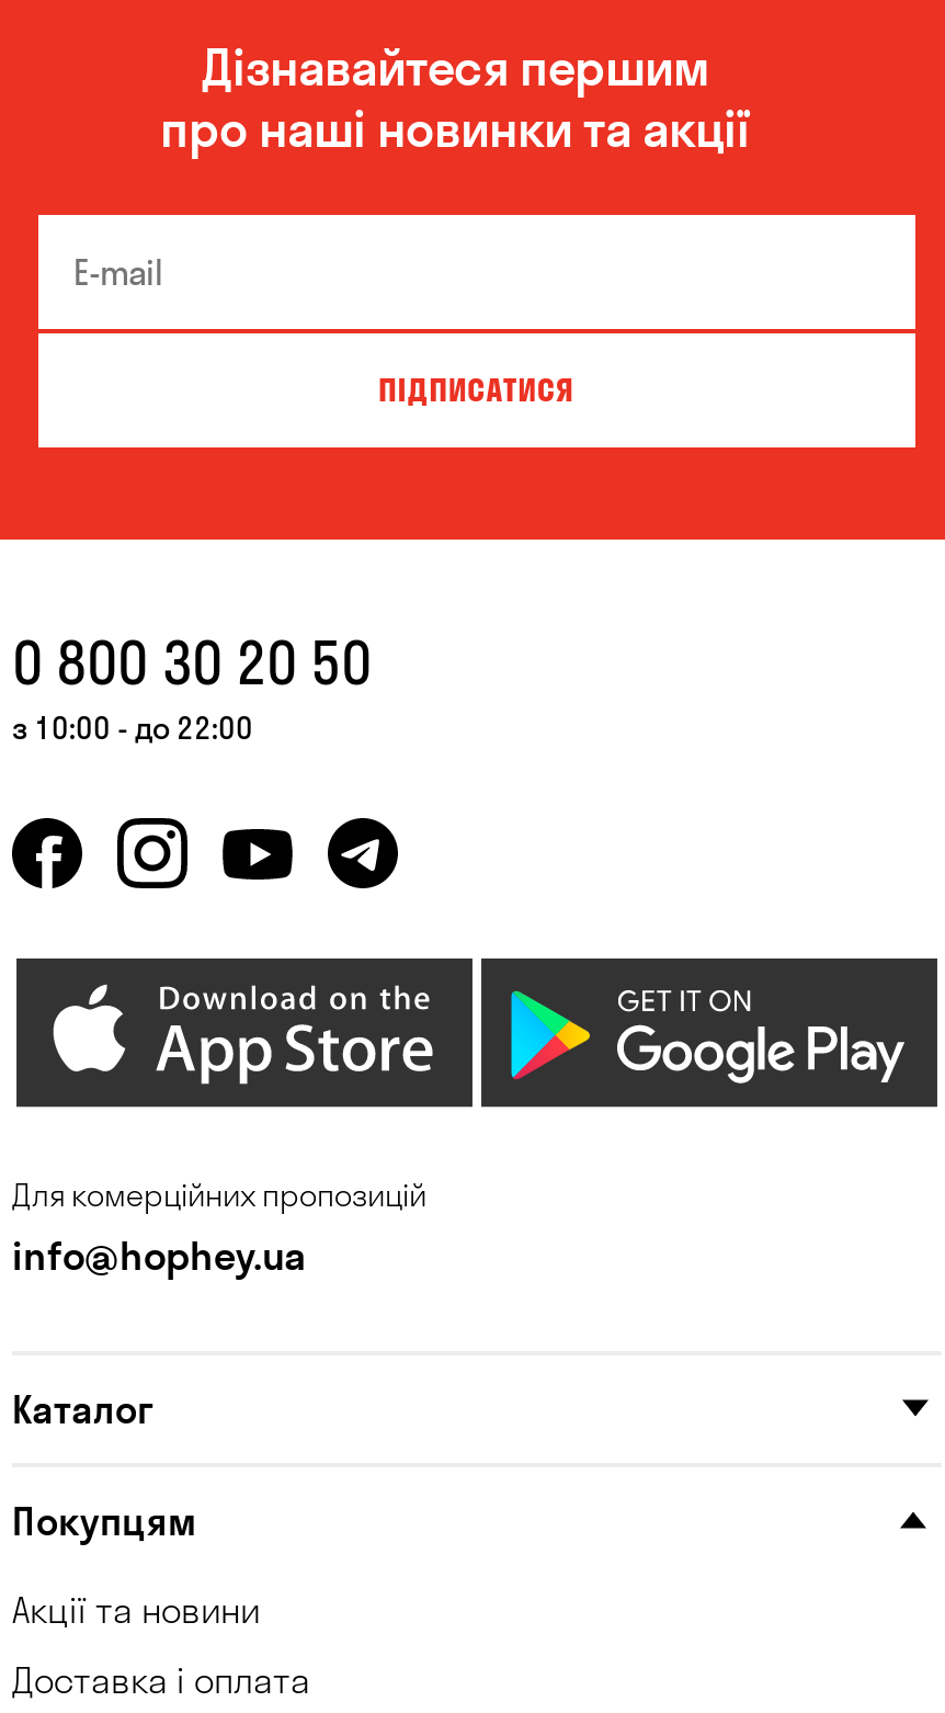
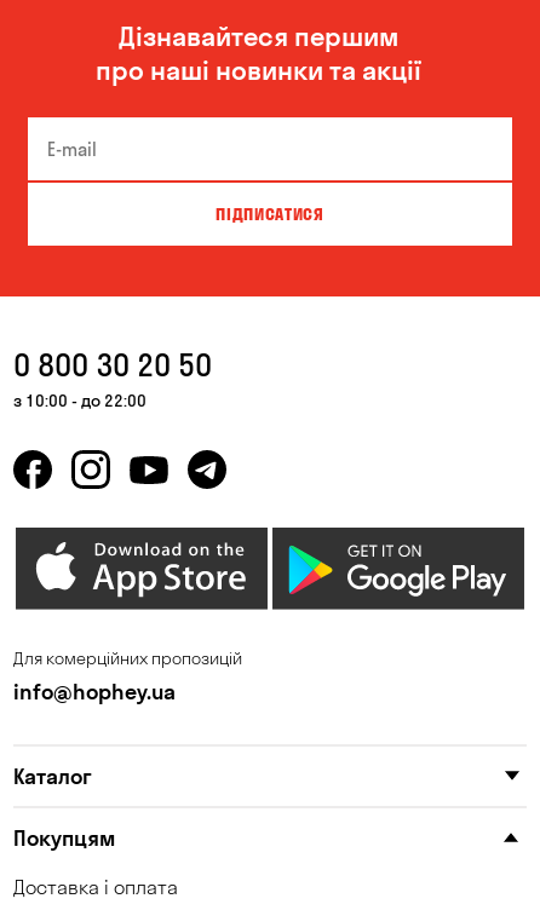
- Акції та новини
